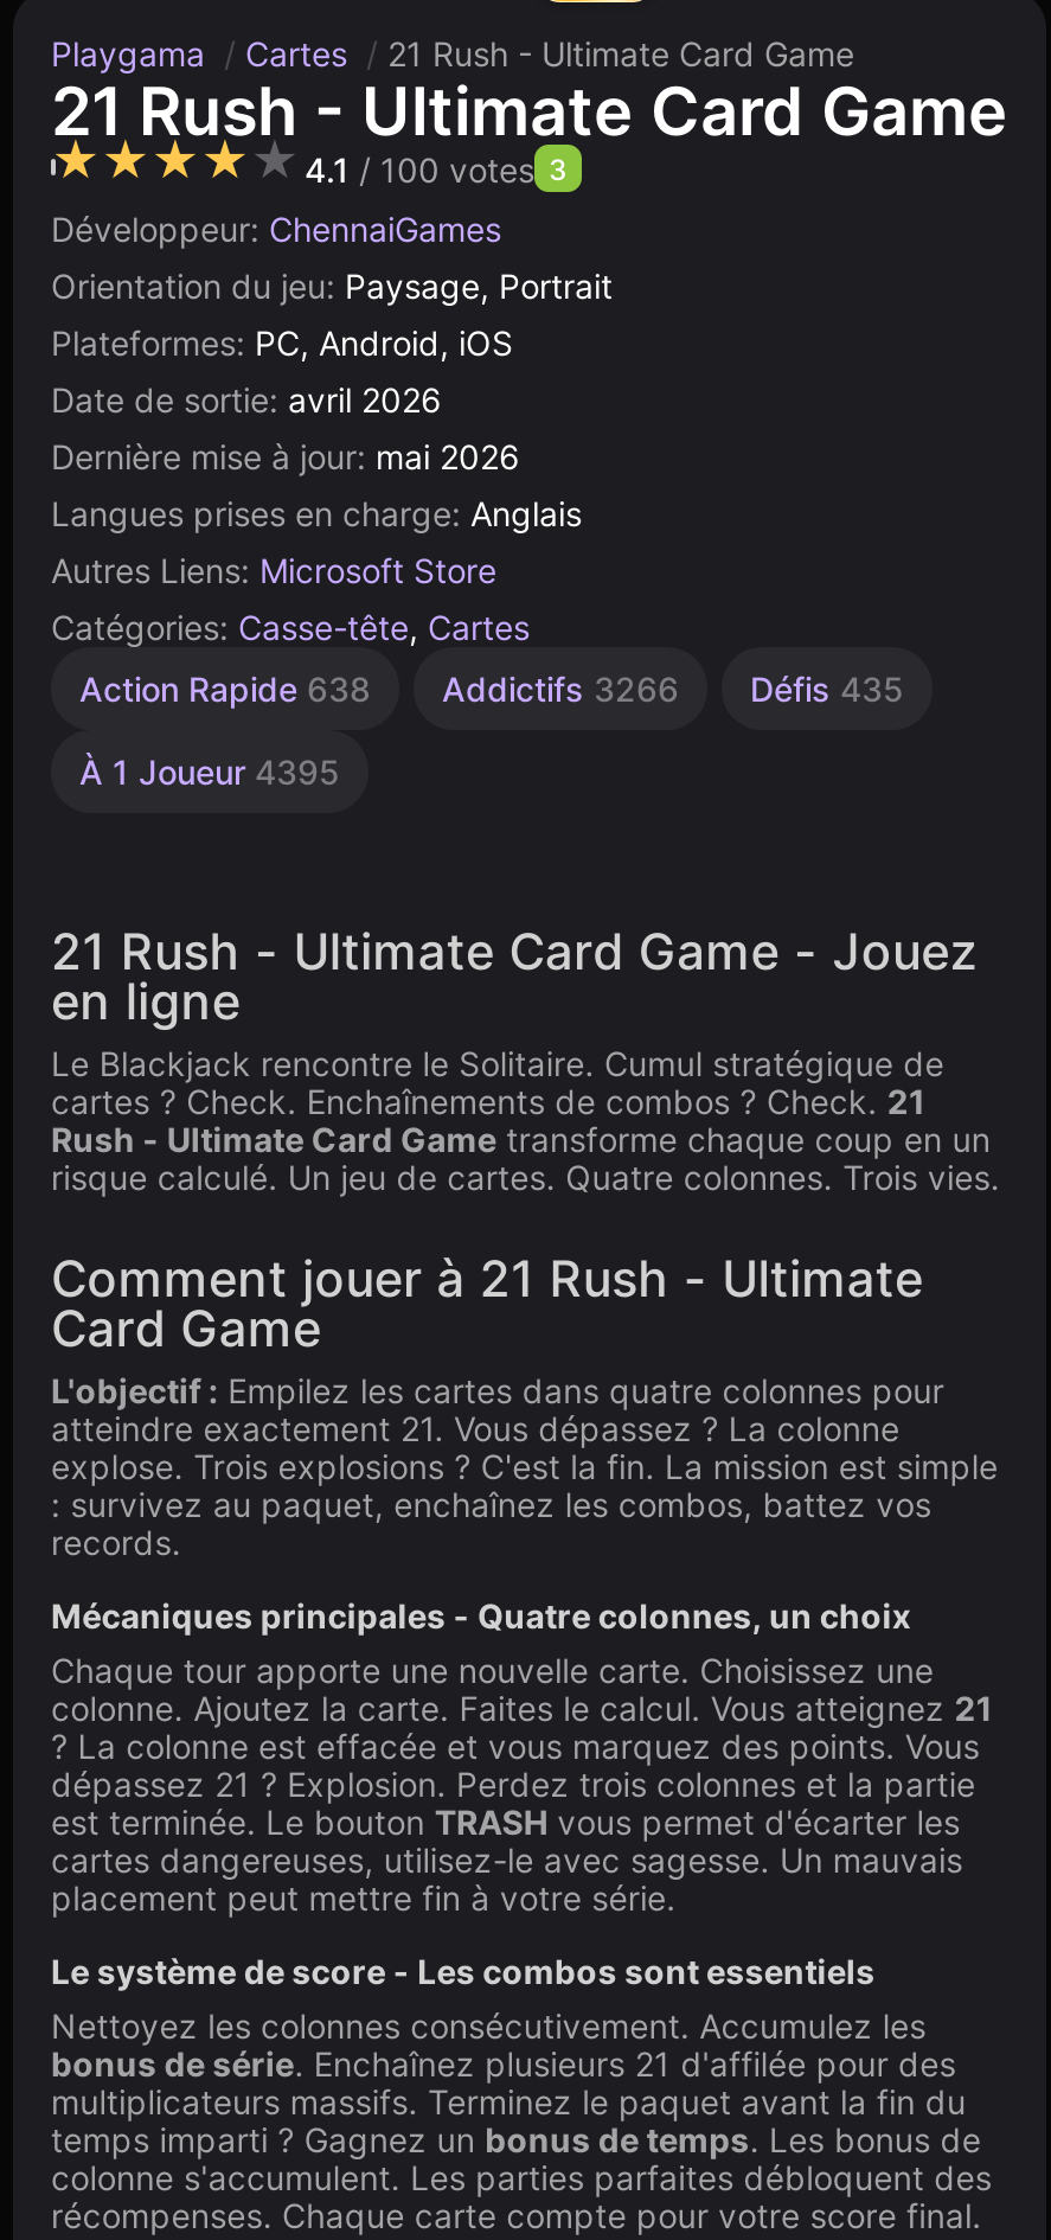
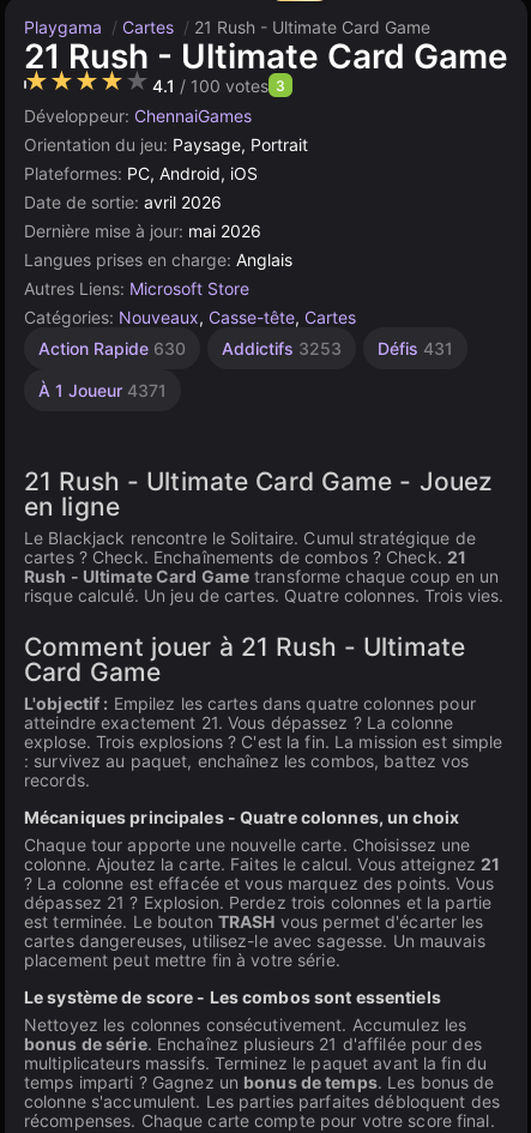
- Catégories: Casse-tête, Cartes
+ Catégories: Nouveaux, Casse-tête, Cartes

- Action Rapide 638
- Addictifs 3266
- Défis 435
+ Action Rapide 630
+ Addictifs 3253
+ Défis 431

- À 1 Joueur 4395
+ À 1 Joueur 4371
